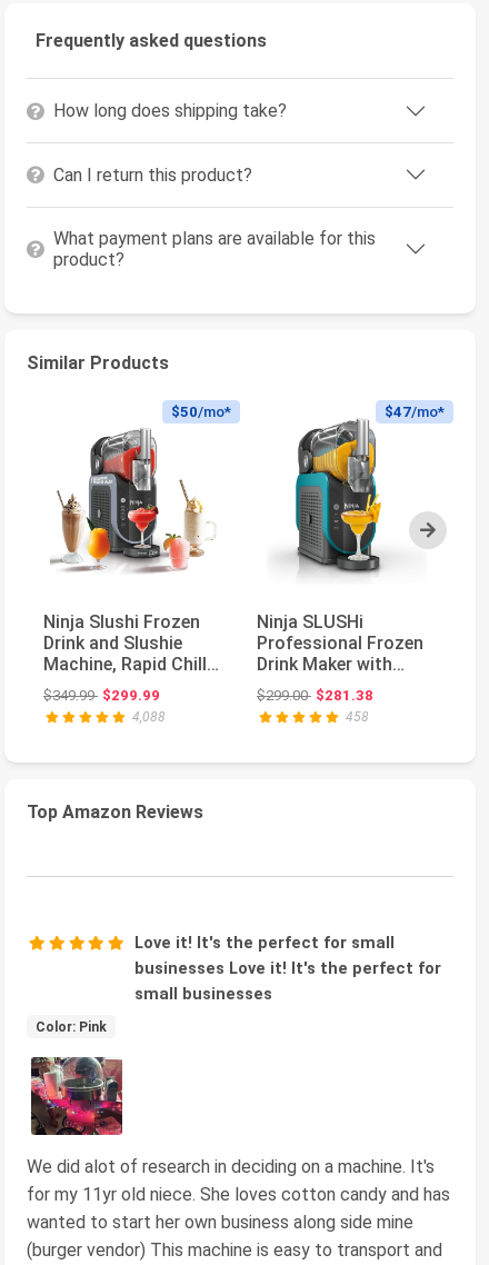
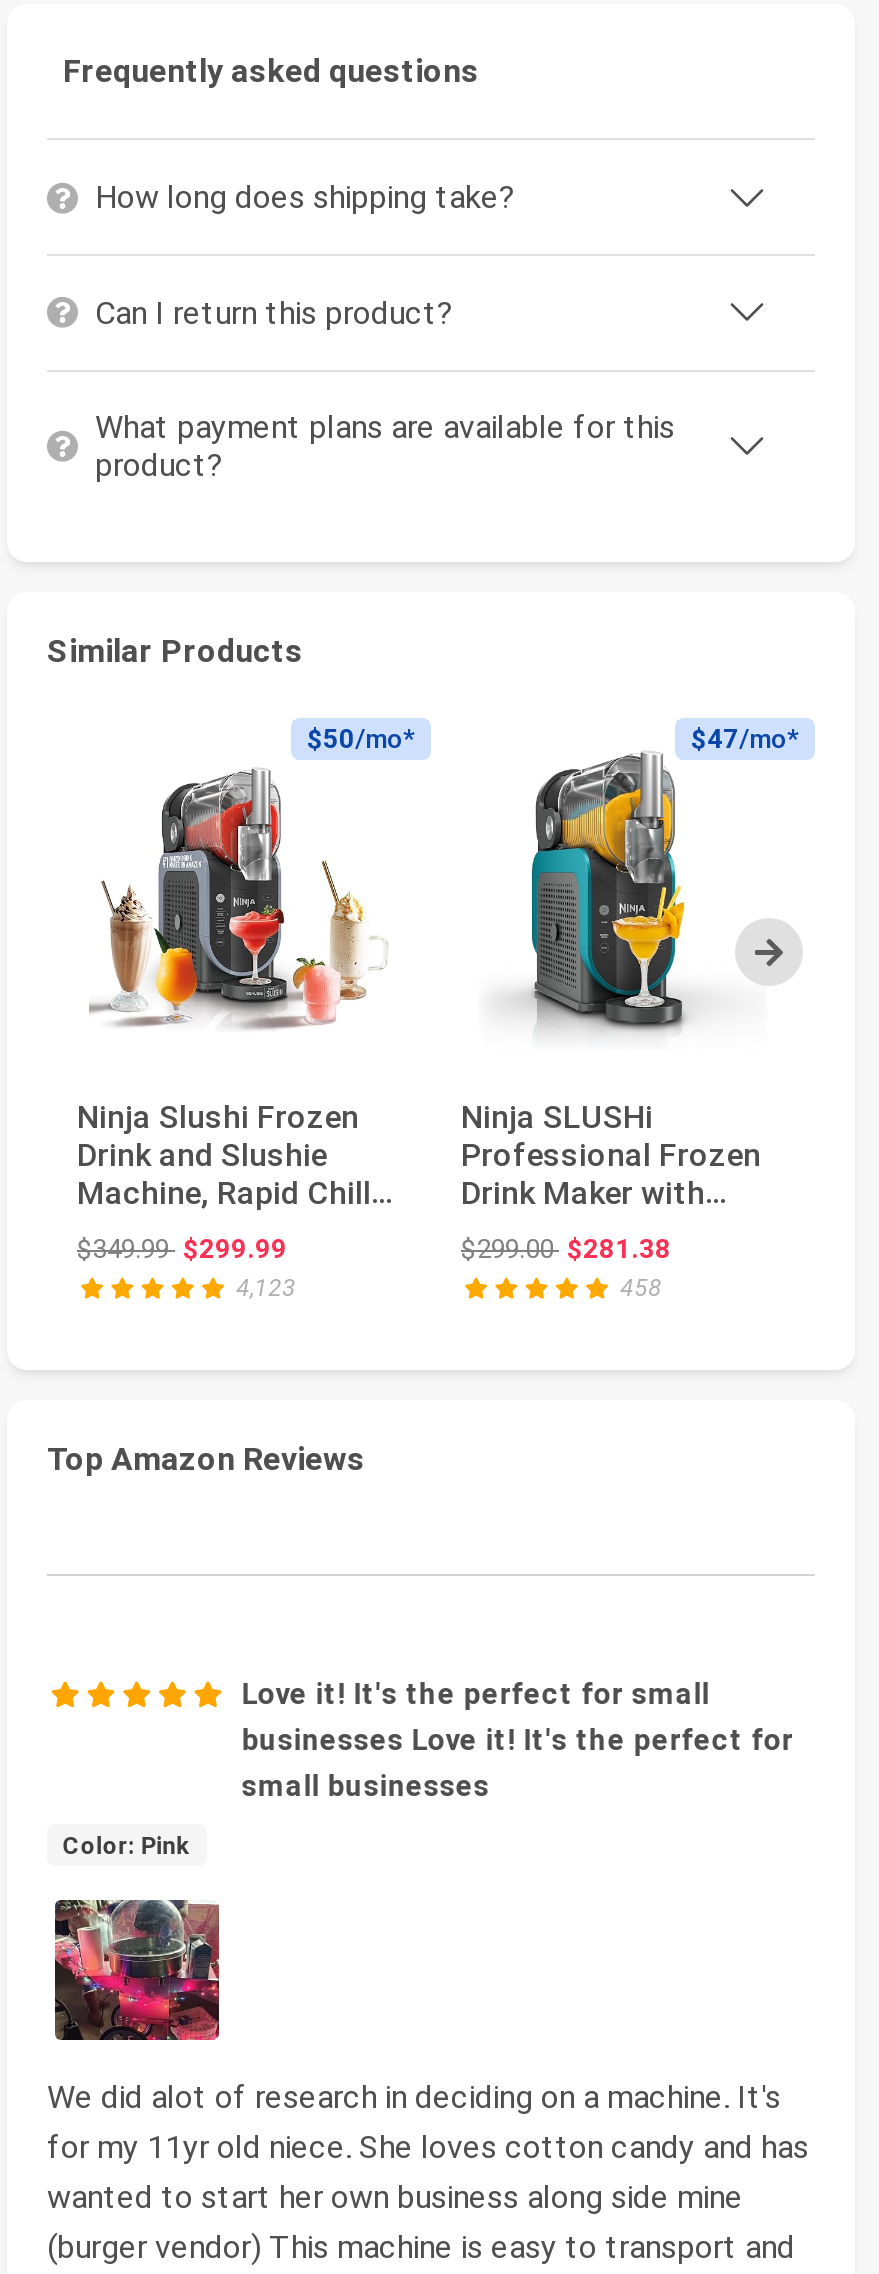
- 4,088
+ 4,123
